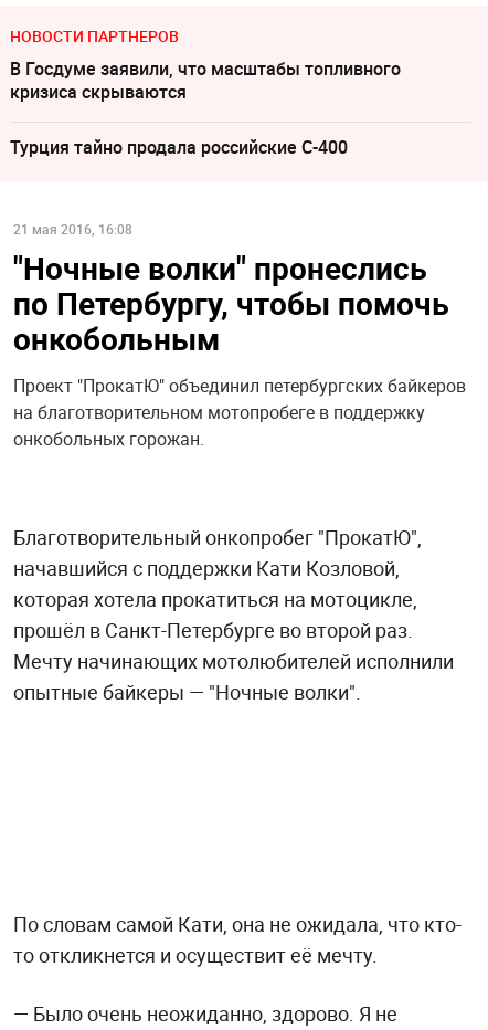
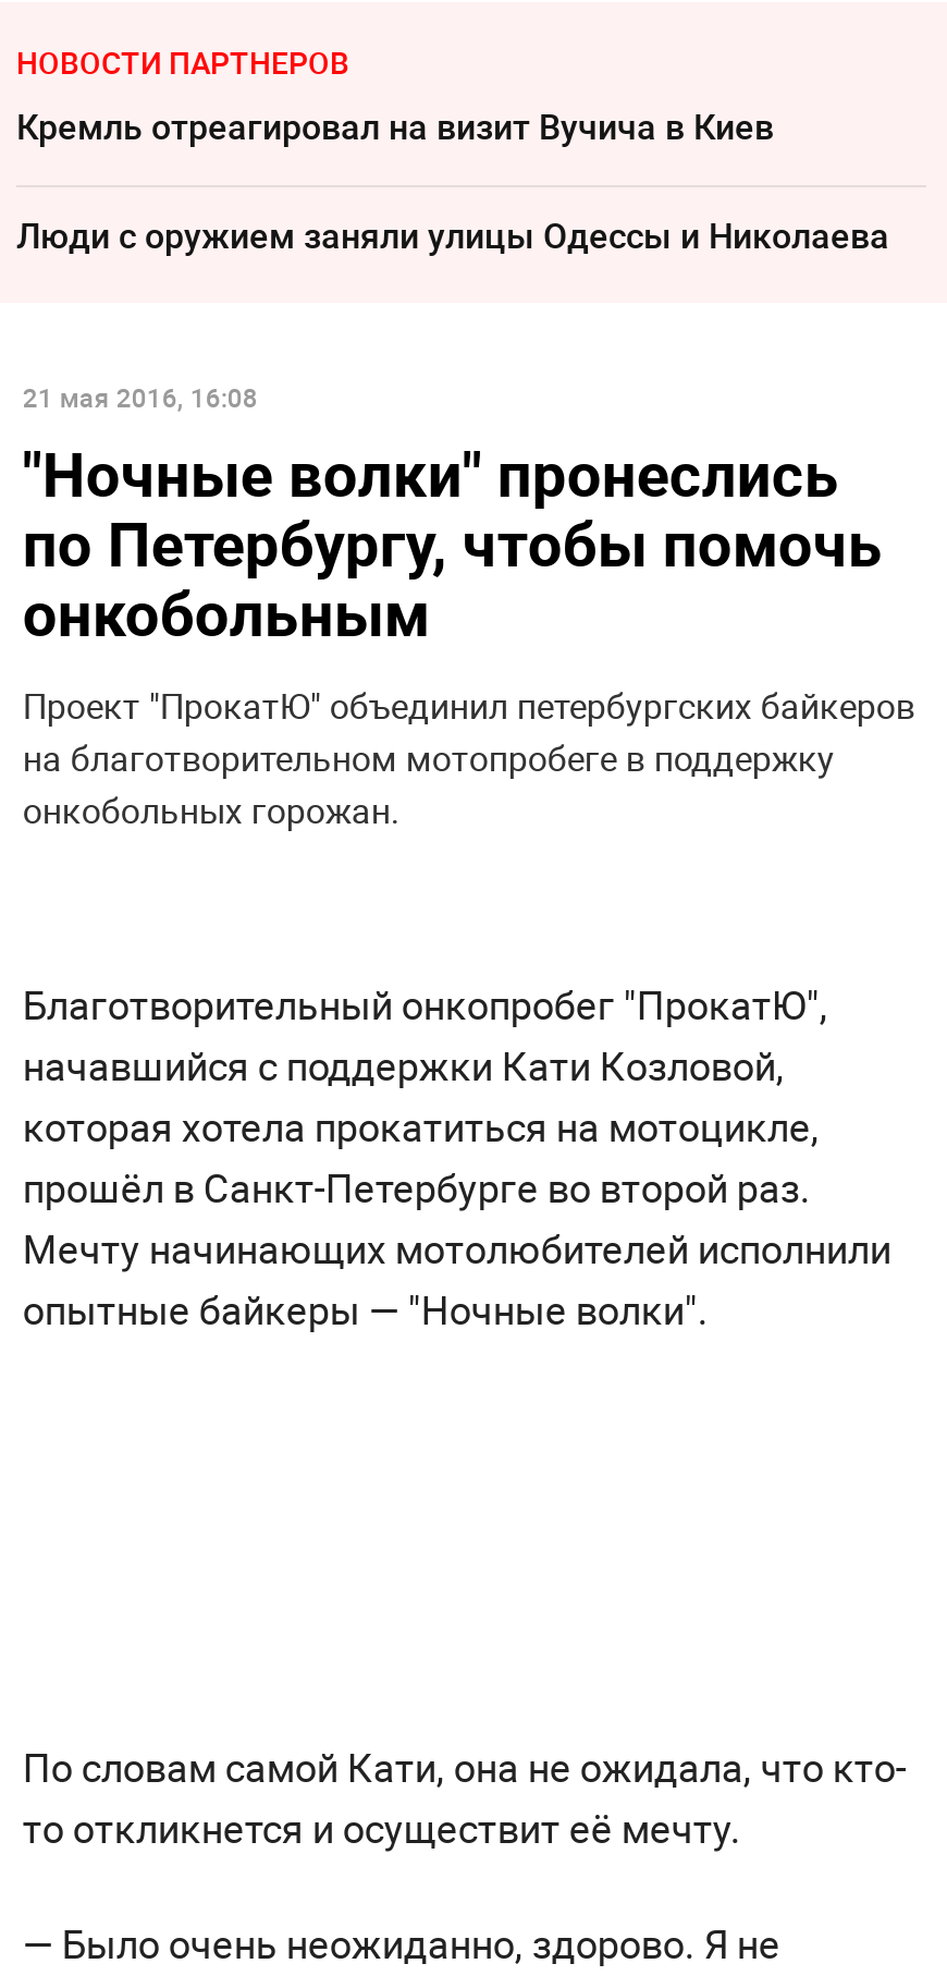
- В Госдуме заявили, что масштабы топливного
- кризиса скрываются
+ Кремль отреагировал на визит Вучича в Киев

- Турция тайно продала российские С-400
+ Люди с оружием заняли улицы Одессы и Николаева
